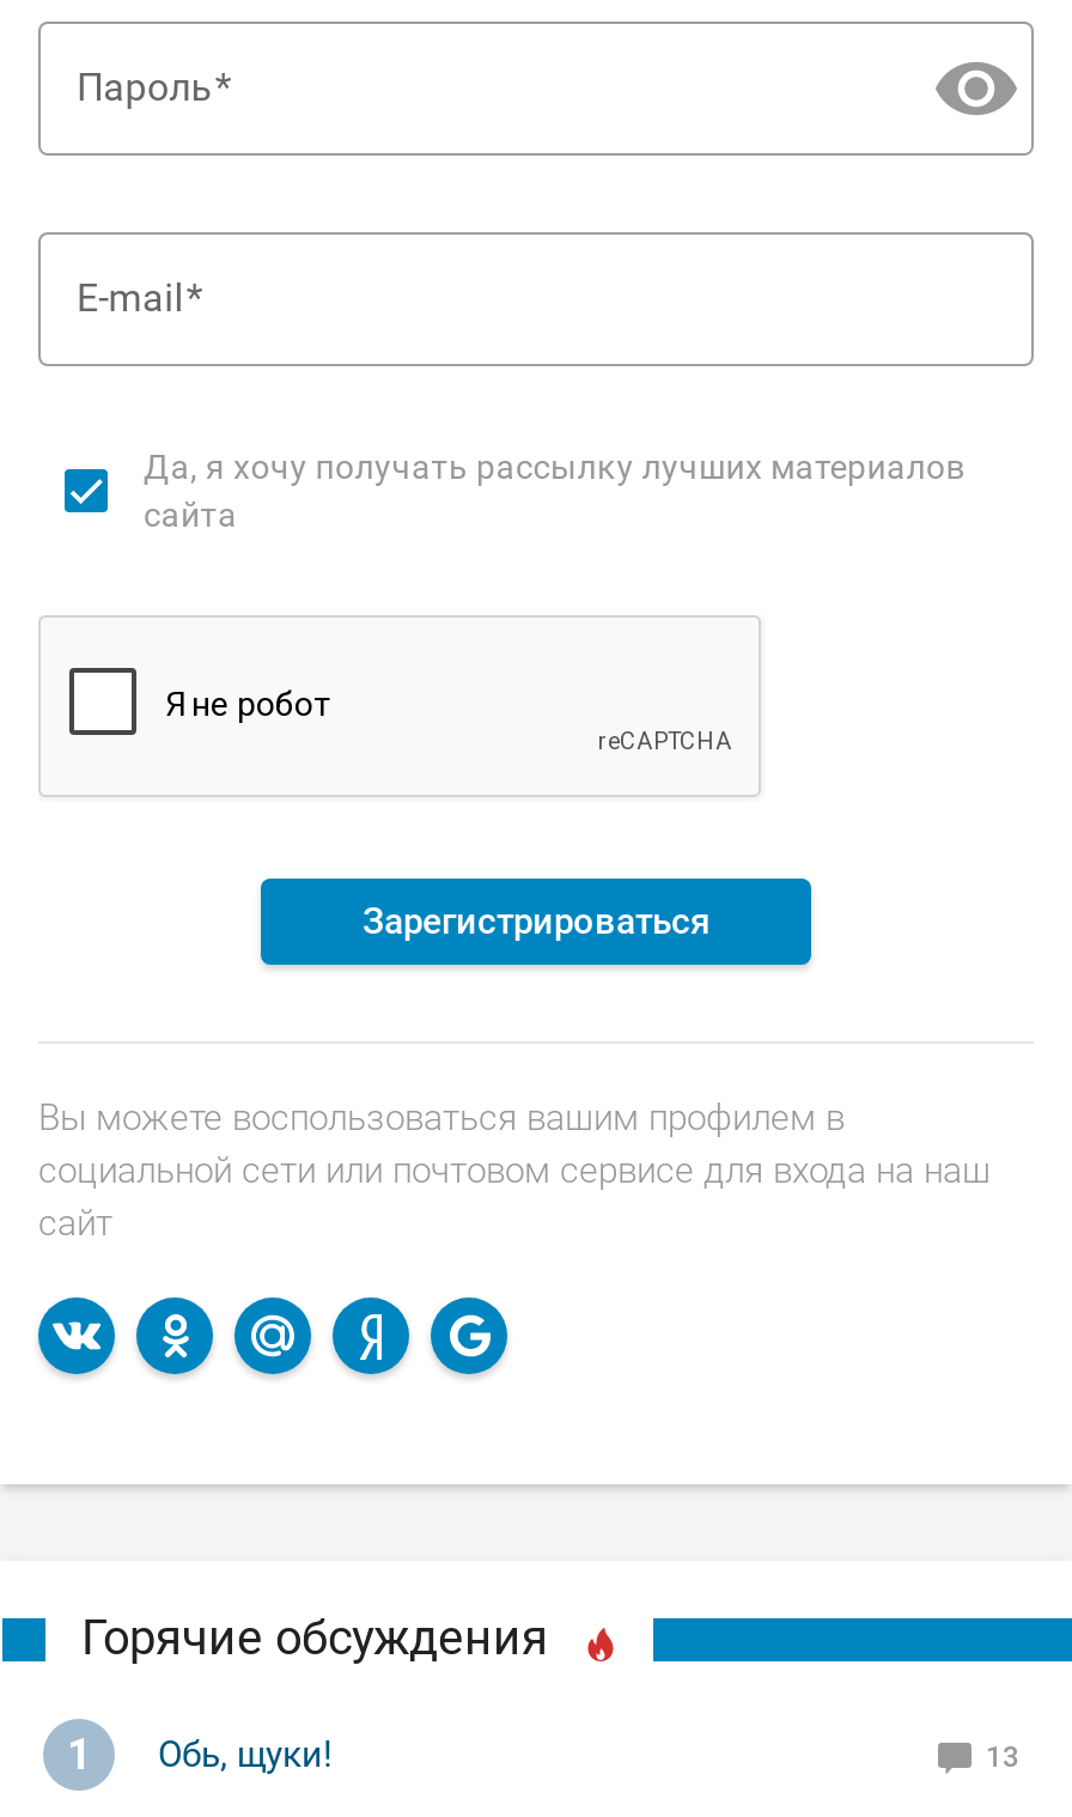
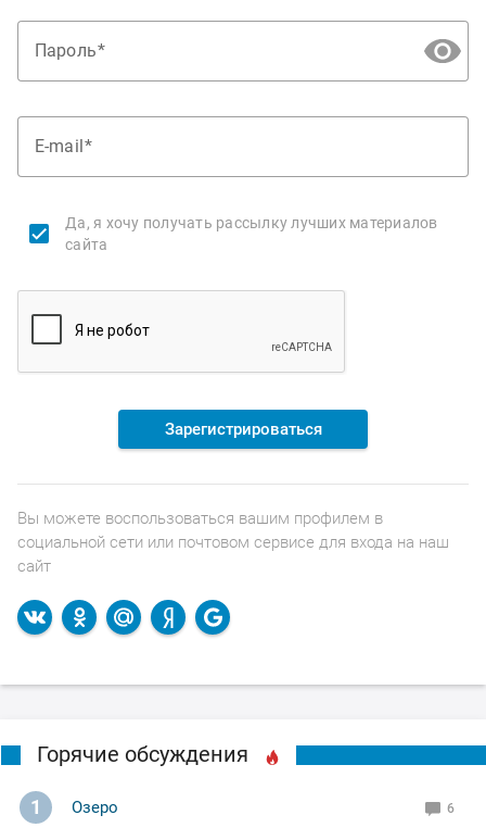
- Обь, щуки!
- 13
+ Озеро
+ 6
